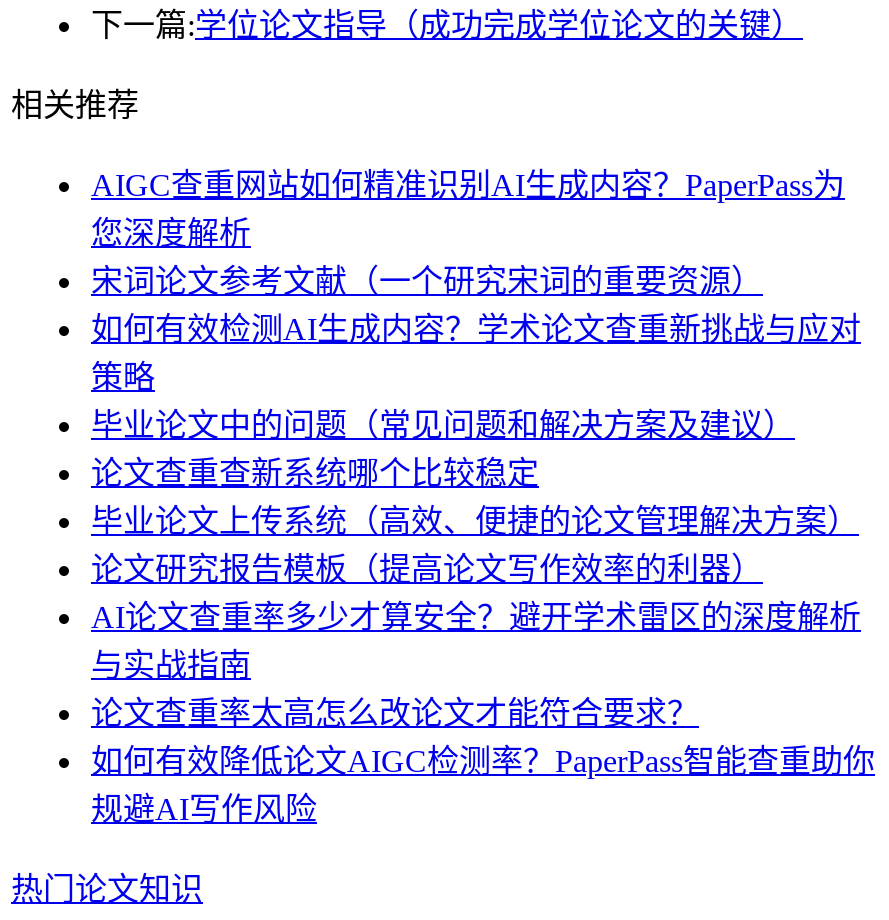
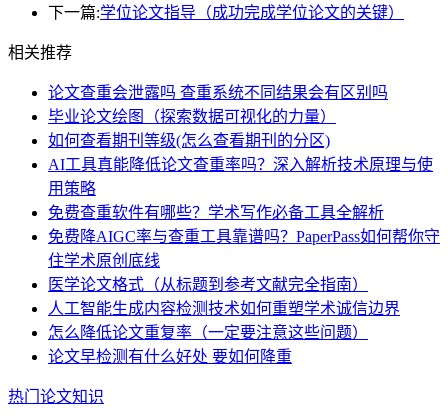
- AIGC查重网站如何精准识别AI生成内容？PaperPass为
- 您深度解析
- 宋词论文参考文献（一个研究宋词的重要资源）
- 如何有效检测AI生成内容？学术论文查重新挑战与应对
- 策略
- 毕业论文中的问题（常见问题和解决方案及建议）
- 论文查重查新系统哪个比较稳定
- 毕业论文上传系统（高效、便捷的论文管理解决方案）
- 论文研究报告模板（提高论文写作效率的利器）
- AI论文查重率多少才算安全？避开学术雷区的深度解析
- 与实战指南
- 论文查重率太高怎么改论文才能符合要求？
- 如何有效降低论文AIGC检测率？PaperPass智能查重助你
- 规避AI写作风险
+ 论文查重会泄露吗 查重系统不同结果会有区别吗
+ 毕业论文绘图（探索数据可视化的力量）
+ 如何查看期刊等级(怎么查看期刊的分区)
+ AI工具真能降低论文查重率吗？深入解析技术原理与使
+ 用策略
+ 免费查重软件有哪些？学术写作必备工具全解析
+ 免费降AIGC率与查重工具靠谱吗？PaperPass如何帮你守
+ 住学术原创底线
+ 医学论文格式（从标题到参考文献完全指南）
+ 人工智能生成内容检测技术如何重塑学术诚信边界
+ 怎么降低论文重复率（一定要注意这些问题）
+ 论文早检测有什么好处 要如何降重
